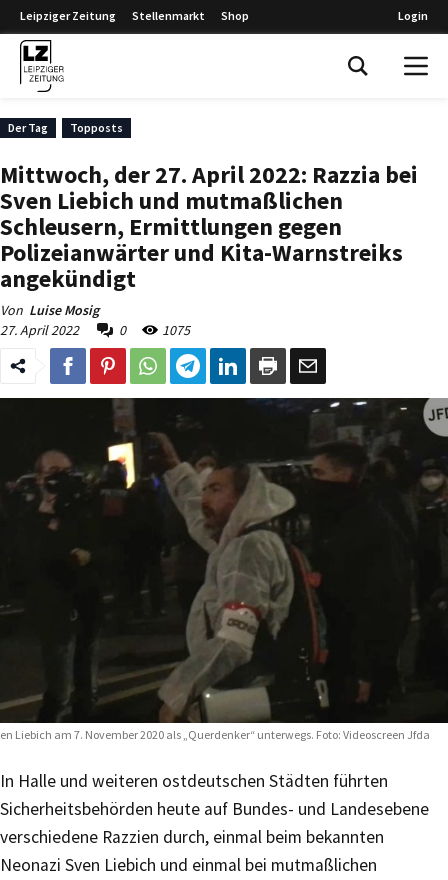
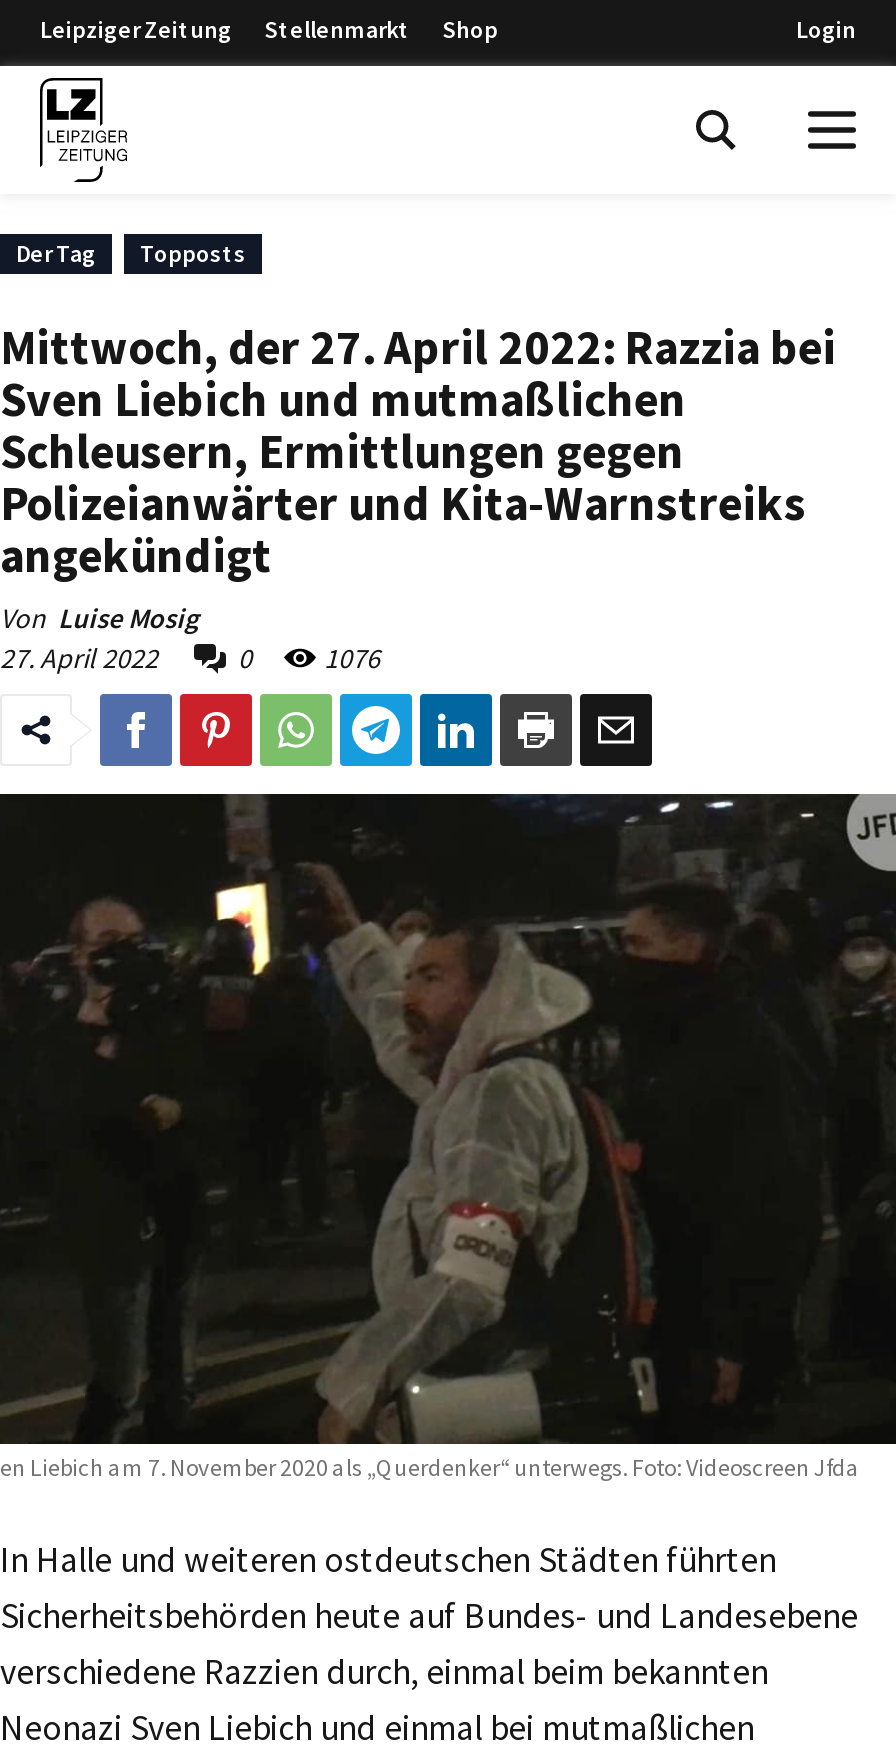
- 0 1075
+ 0 1076
